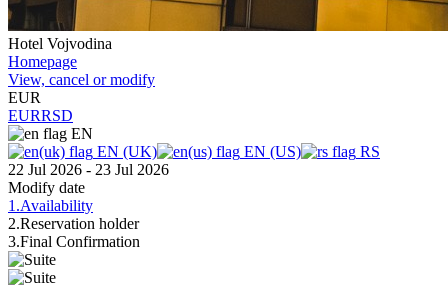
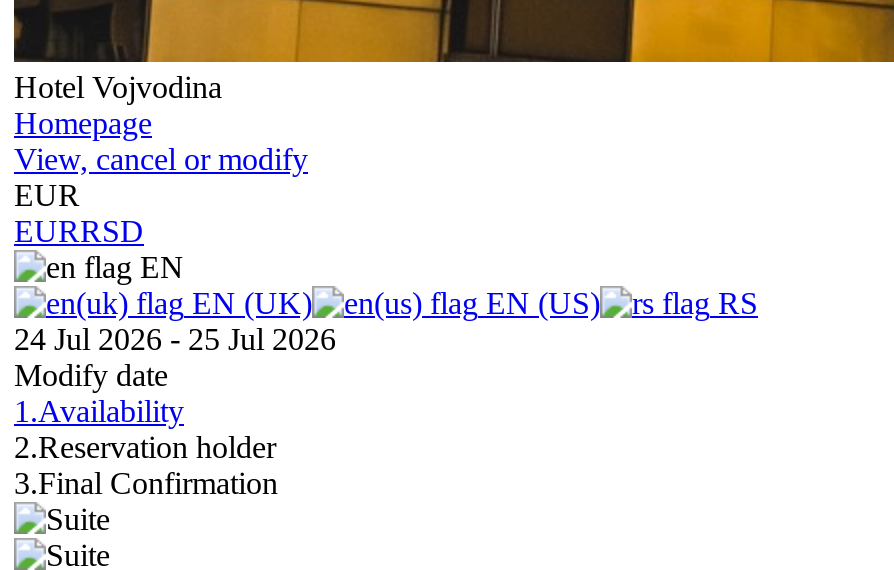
- 22 Jul 2026 - 23 Jul 2026
+ 24 Jul 2026 - 25 Jul 2026
